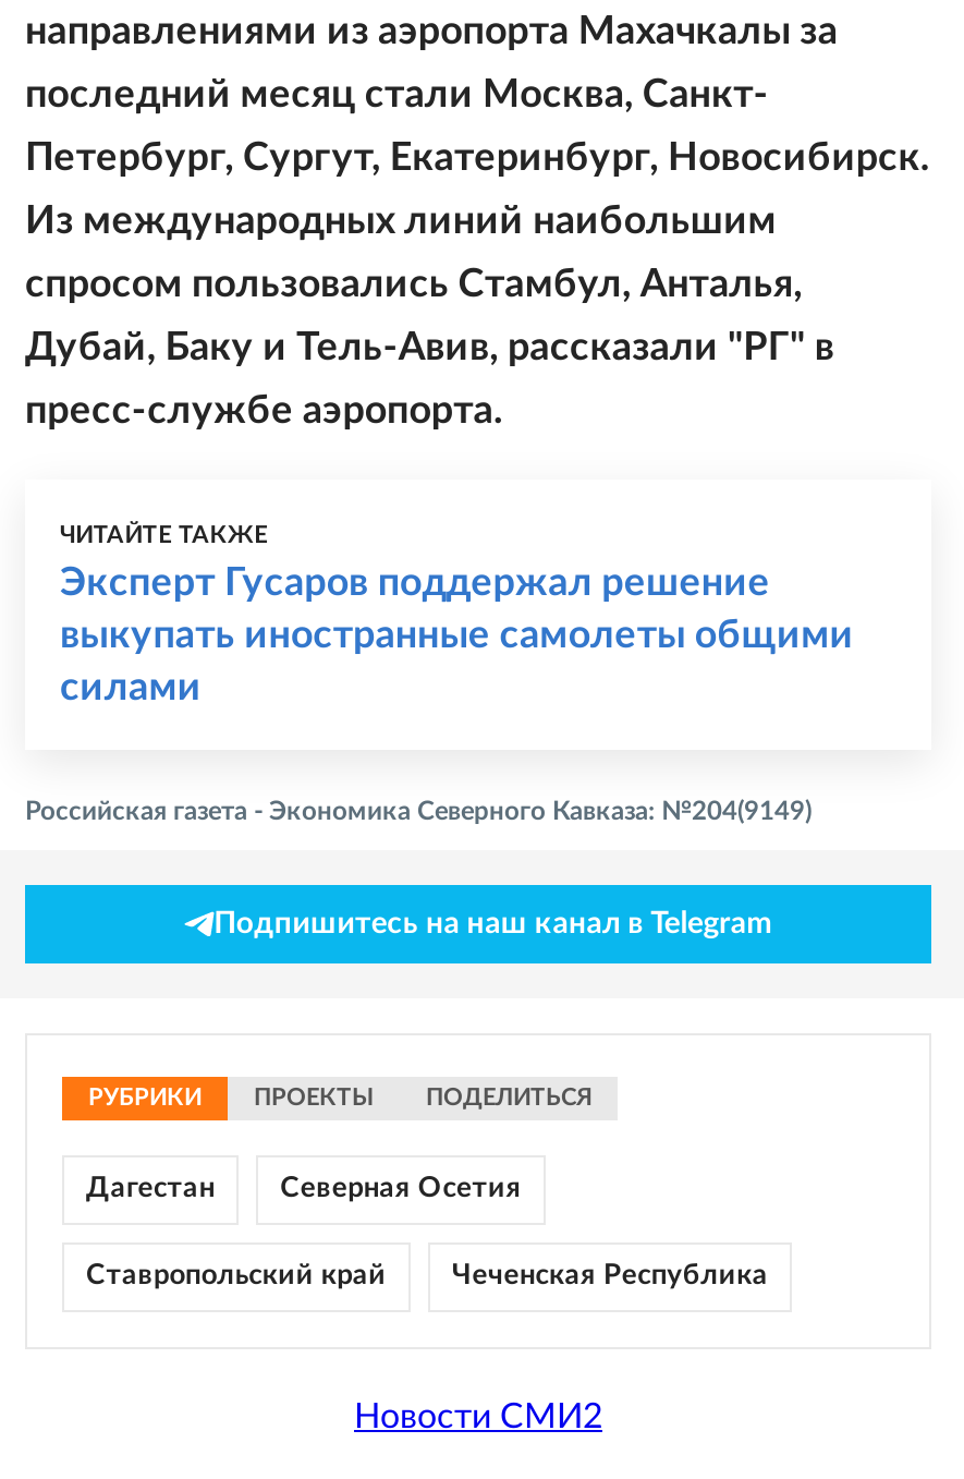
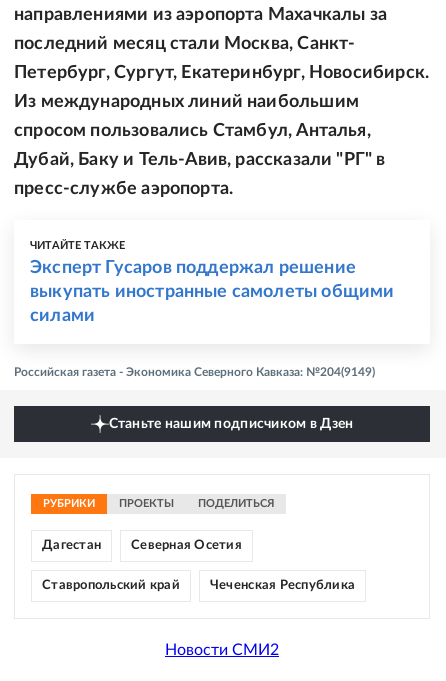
- Подпишитесь на наш канал в Telegram
+ Станьте нашим подписчиком в Дзен
